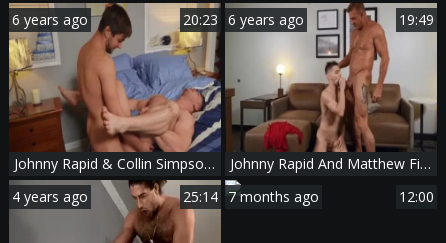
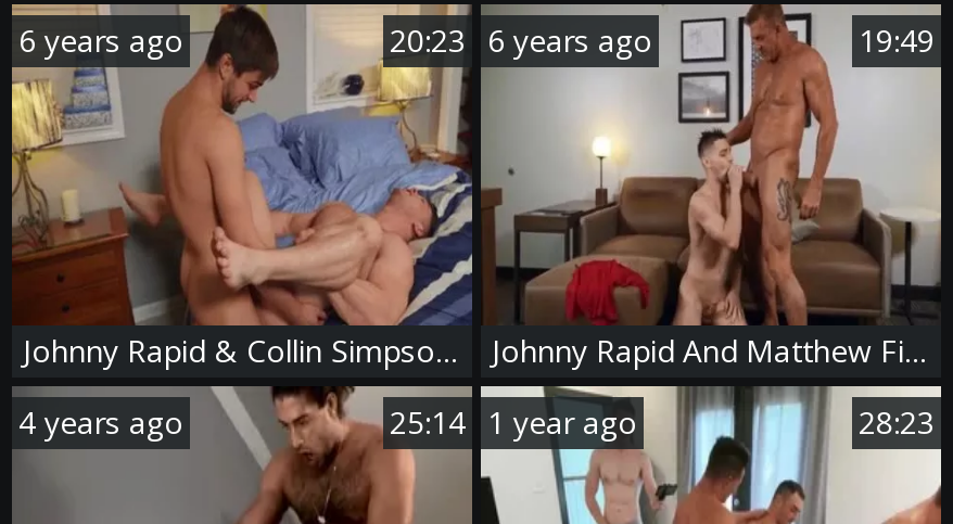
- 7 months ago
- 12:00
+ 1 year ago
+ 28:23
